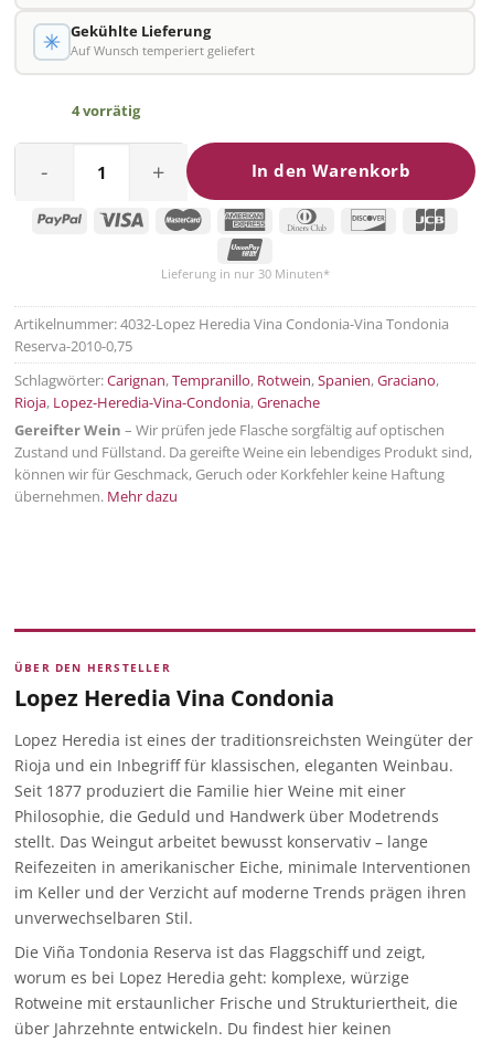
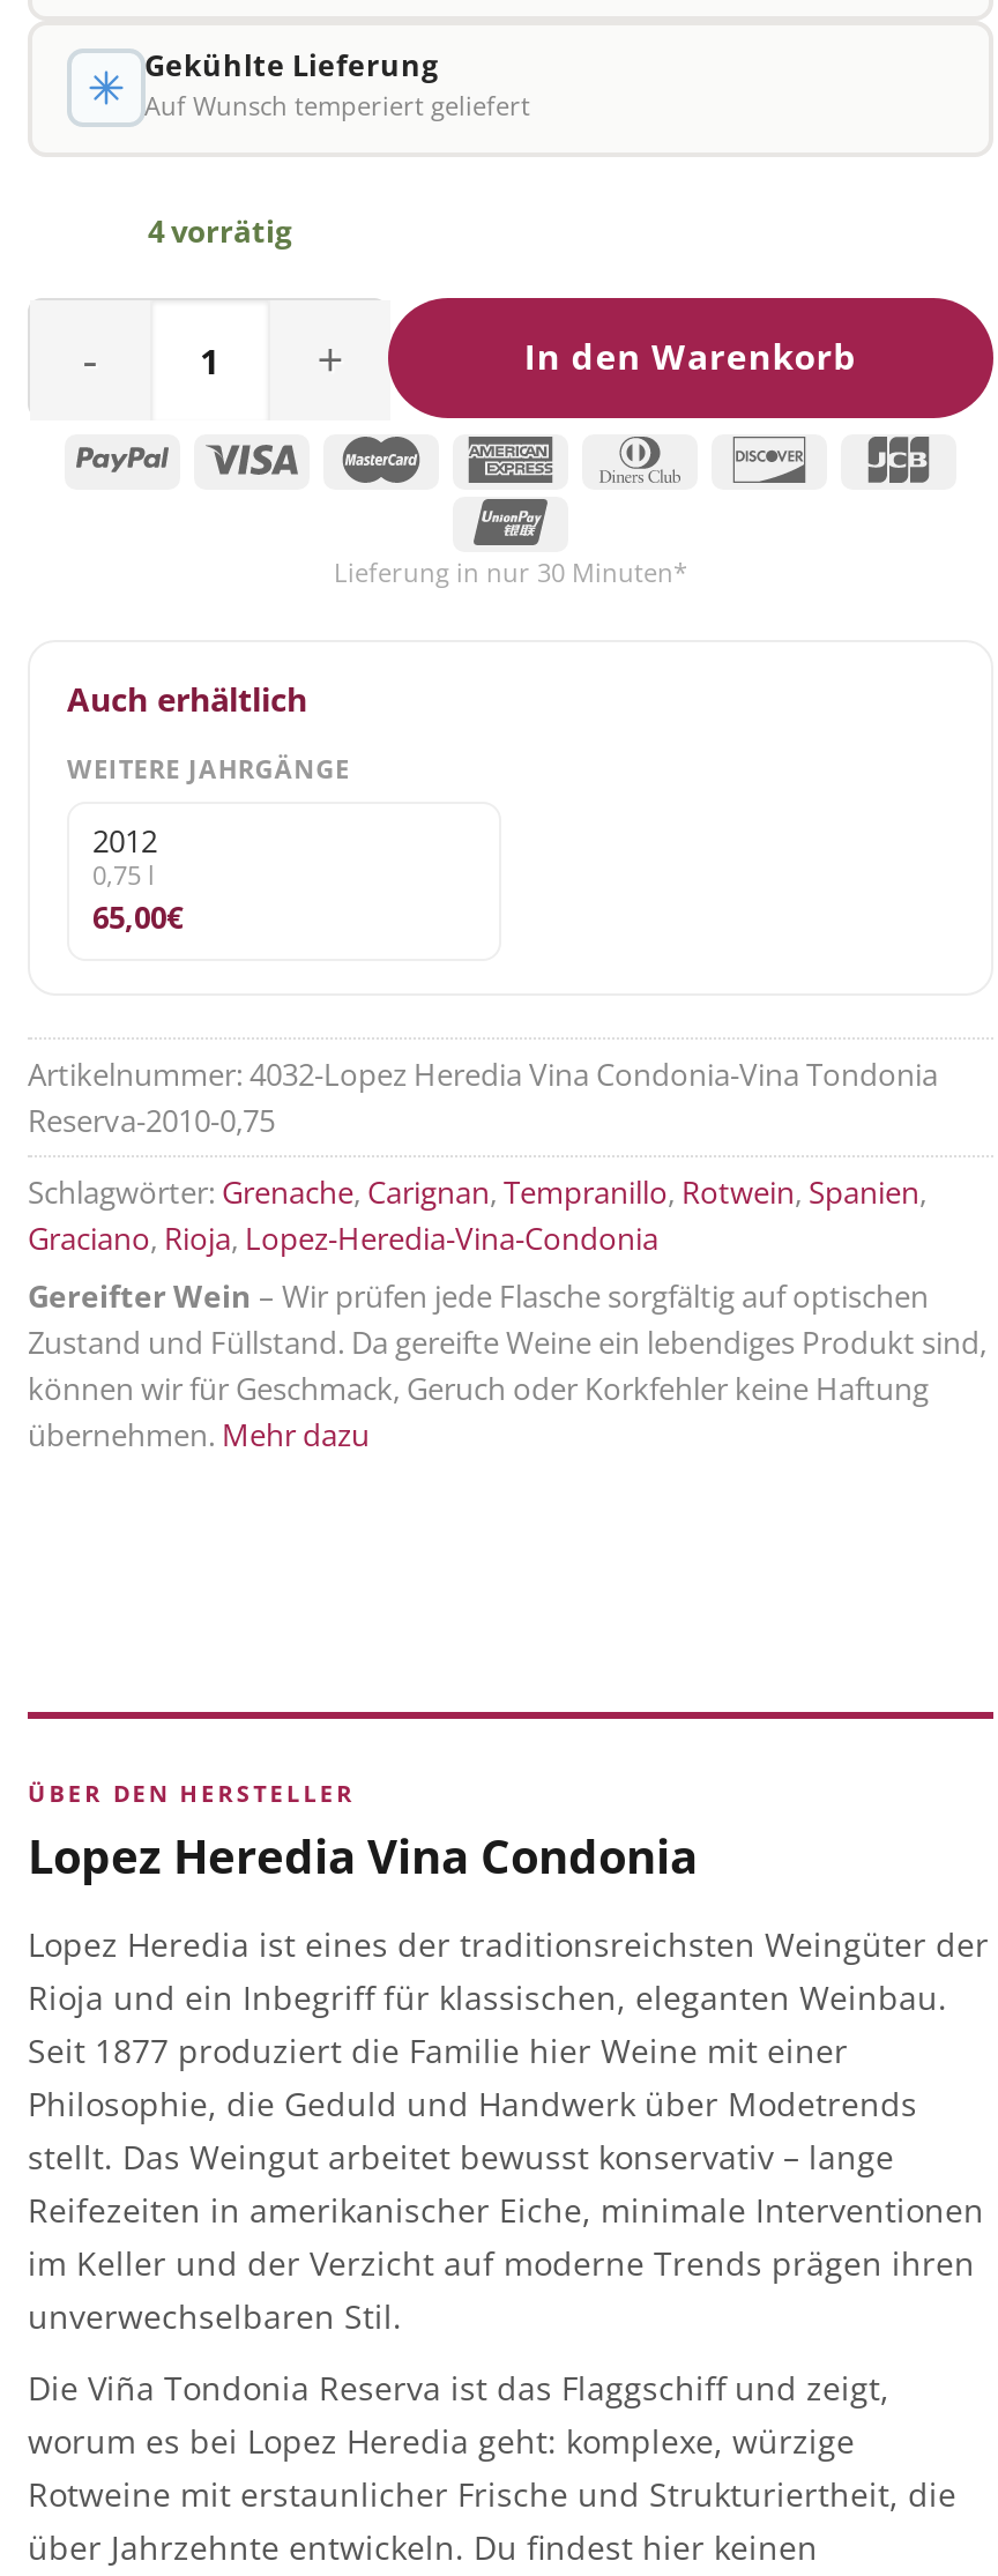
+ Auch erhältlich
+ WEITERE JAHRGÄNGE
+ 2012
+ 0,75 l
+ 65,00€

- Schlagwörter: Carignan, Tempranillo, Rotwein, Spanien, Graciano,
- Rioja, Lopez-Heredia-Vina-Condonia, Grenache
+ Schlagwörter: Grenache, Carignan, Tempranillo, Rotwein, Spanien,
+ Graciano, Rioja, Lopez-Heredia-Vina-Condonia
